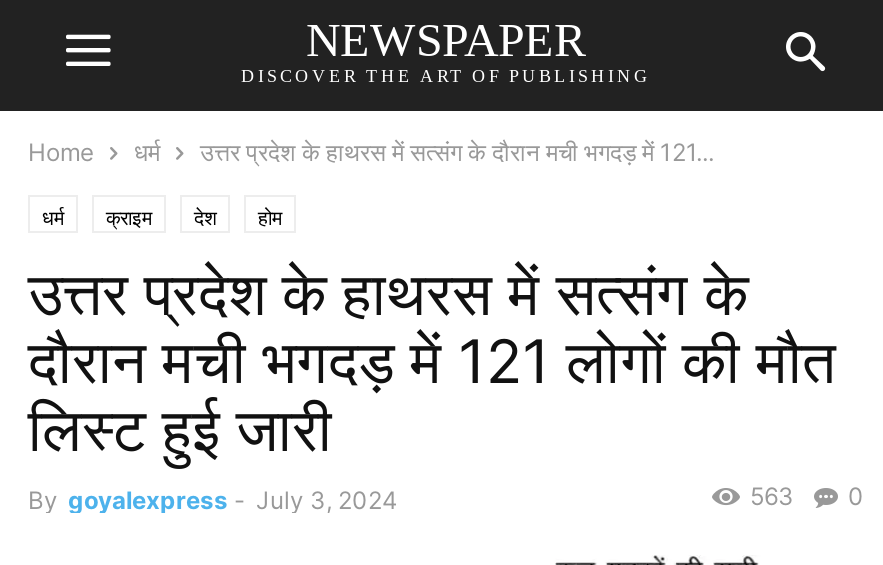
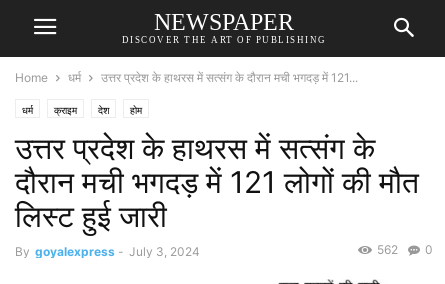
- 563 0
+ 562 0
